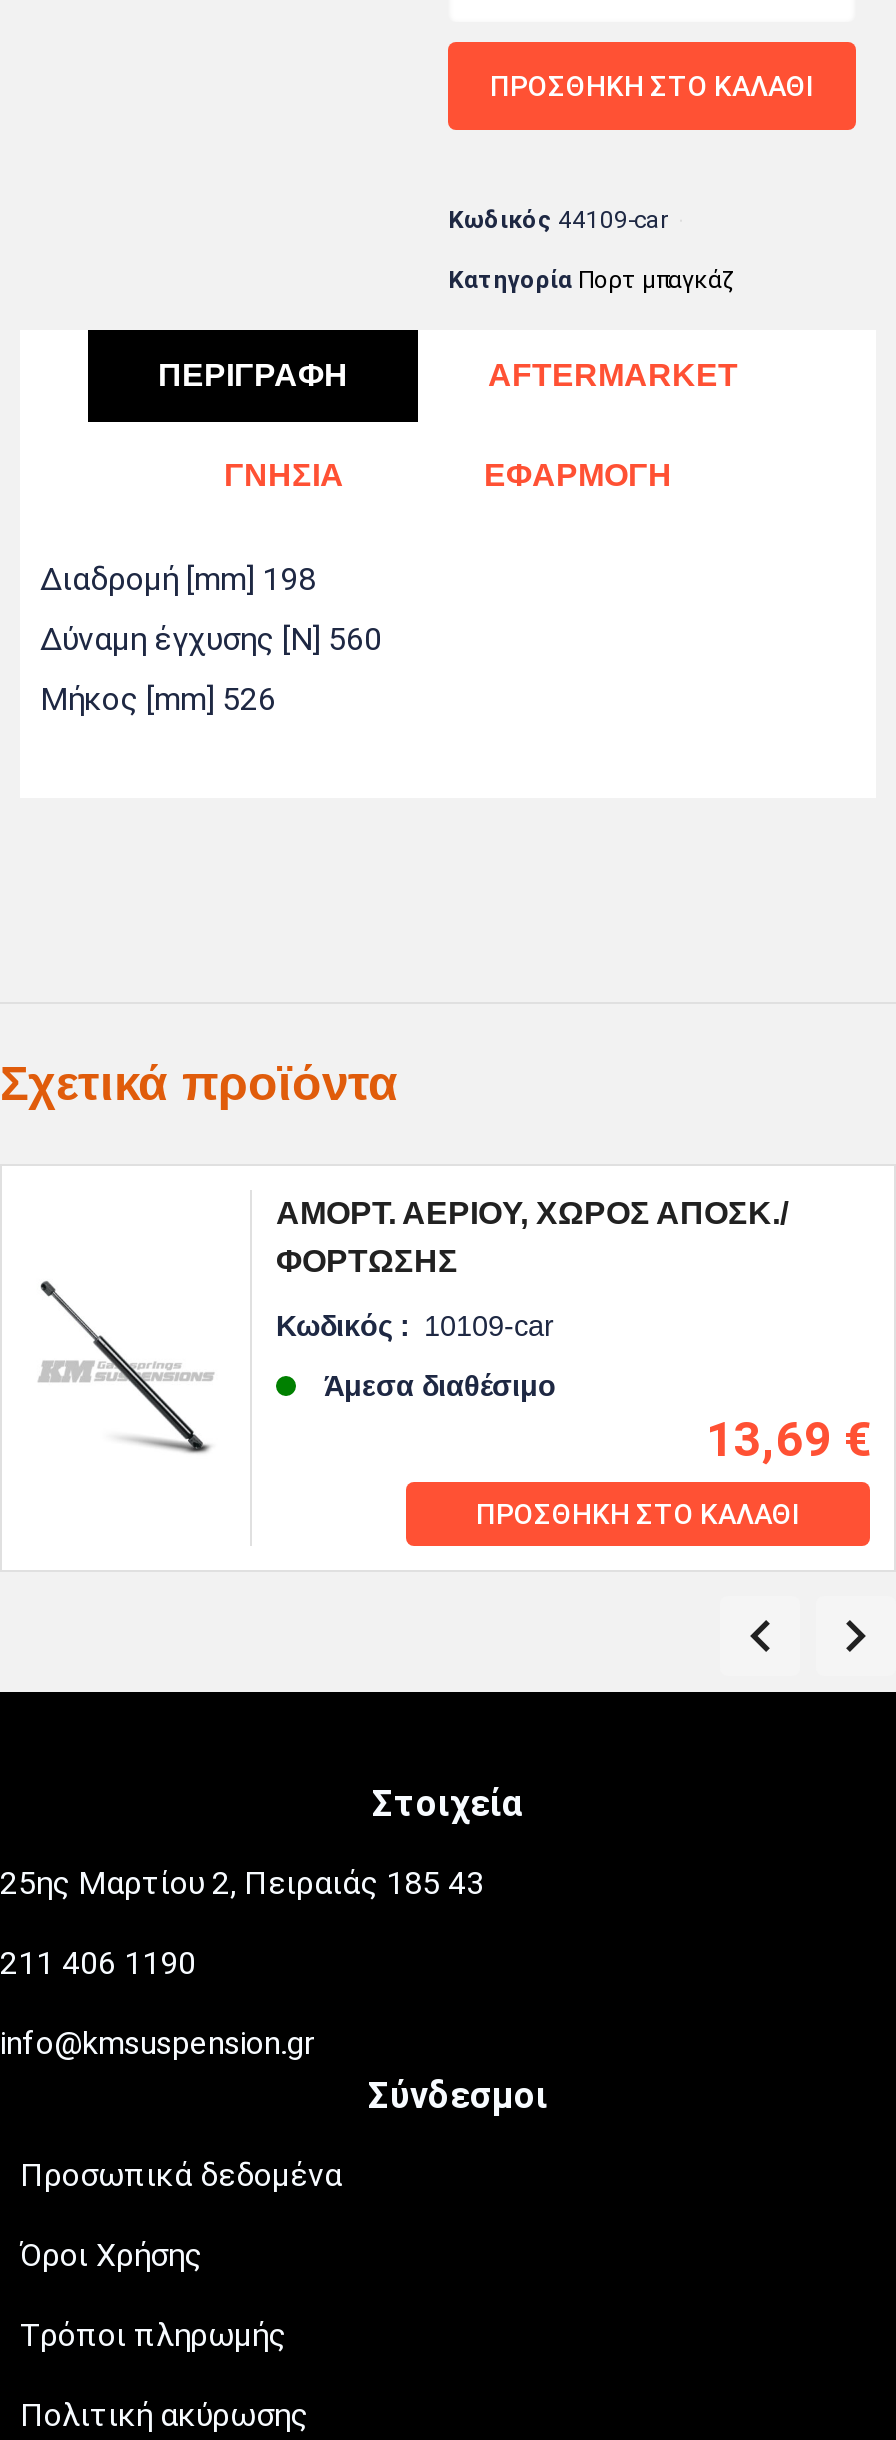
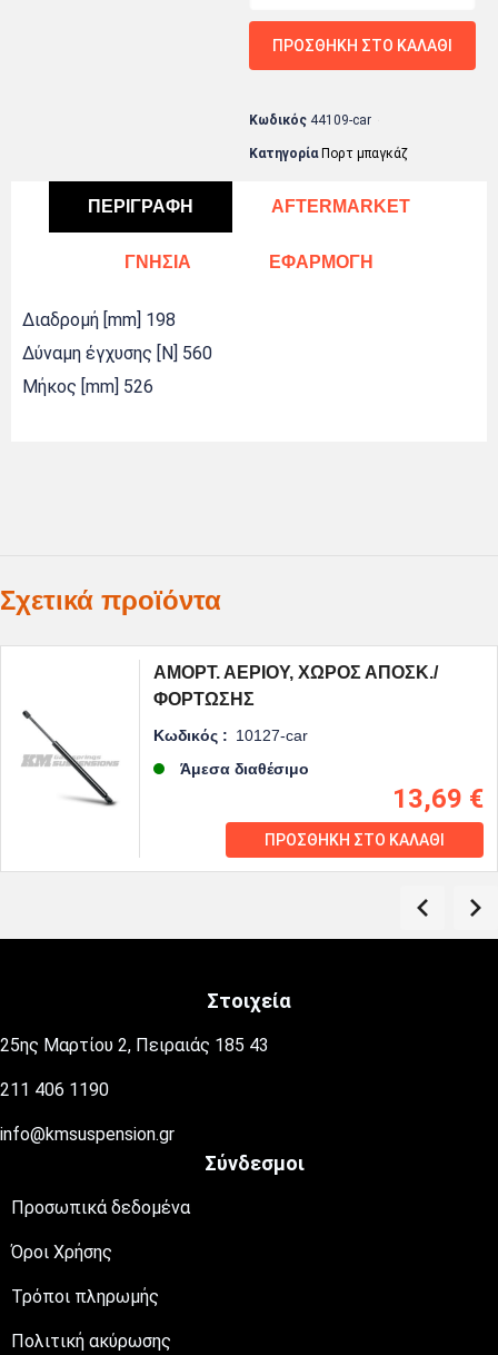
- Κωδικός : 10109-car
+ Κωδικός : 10127-car
